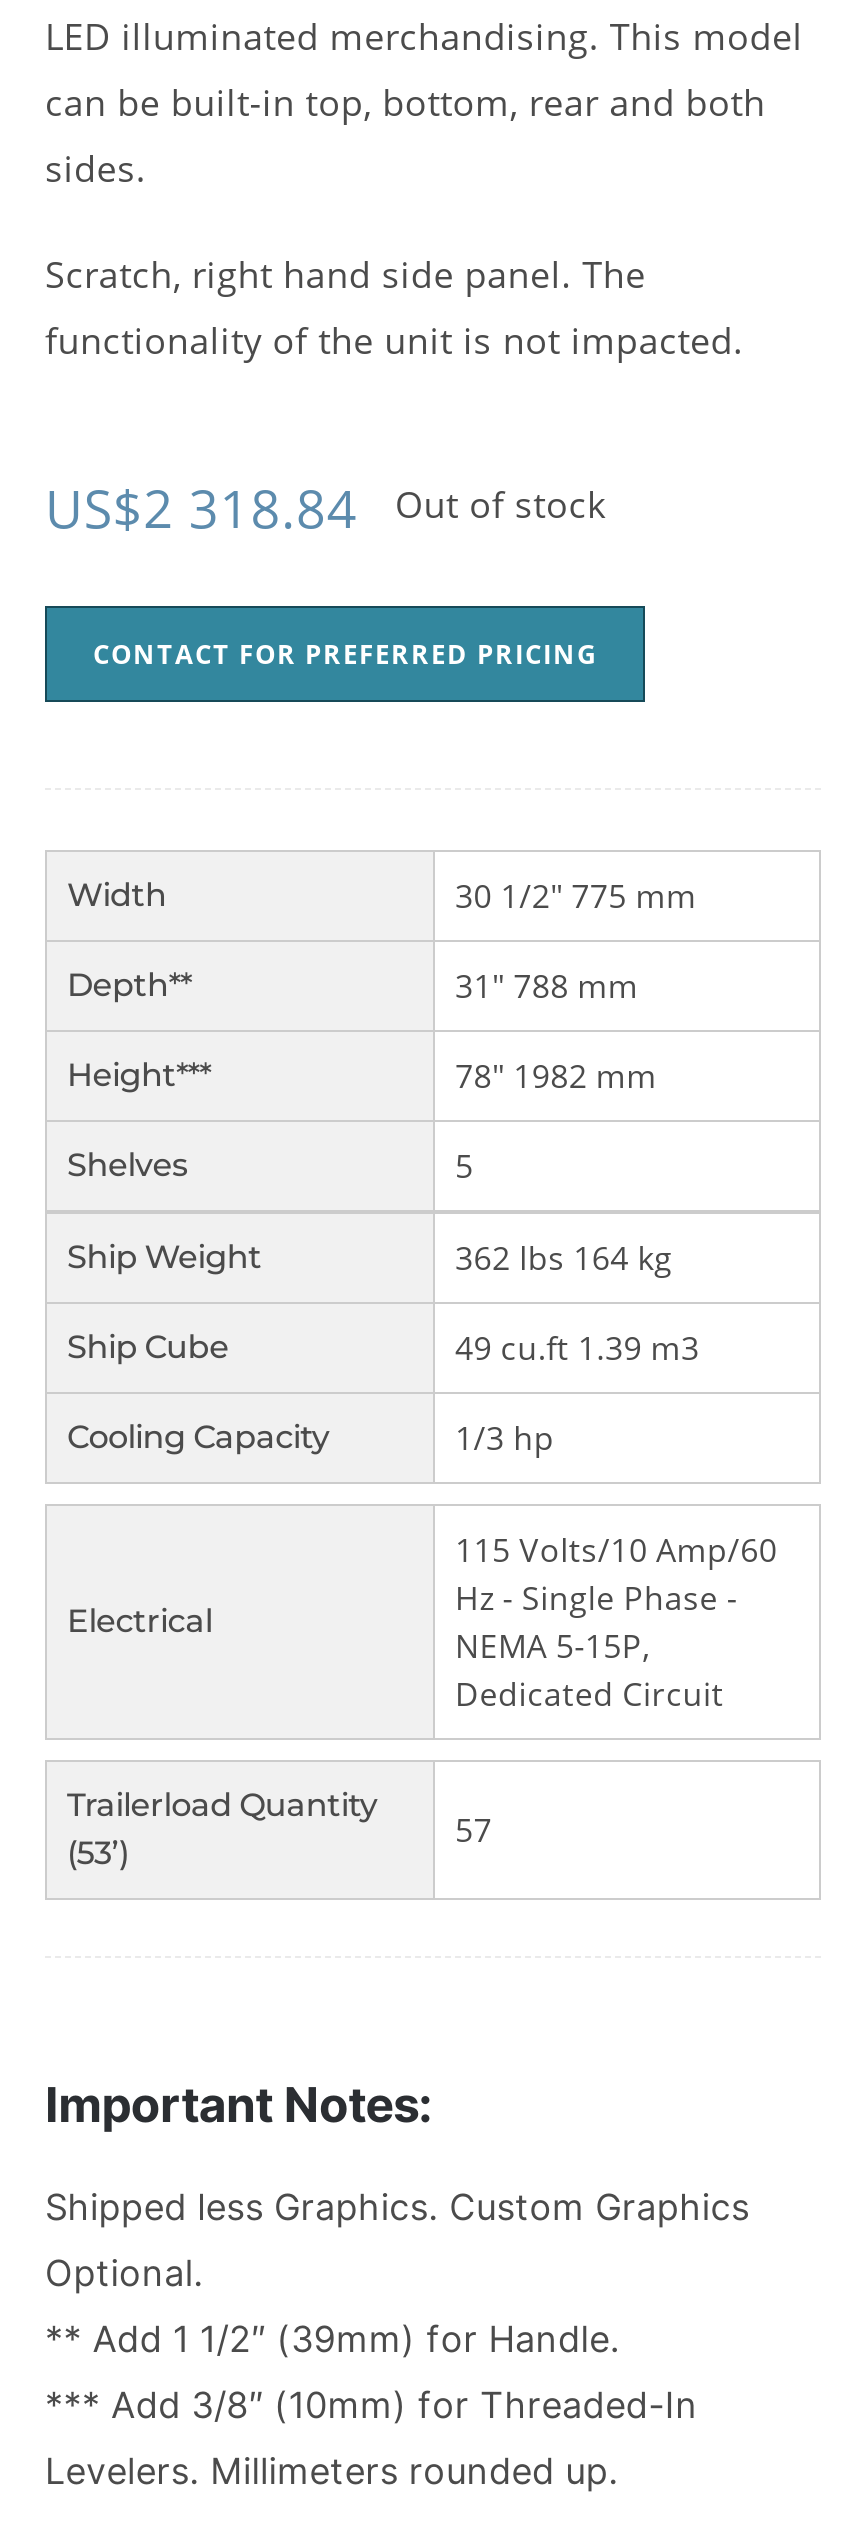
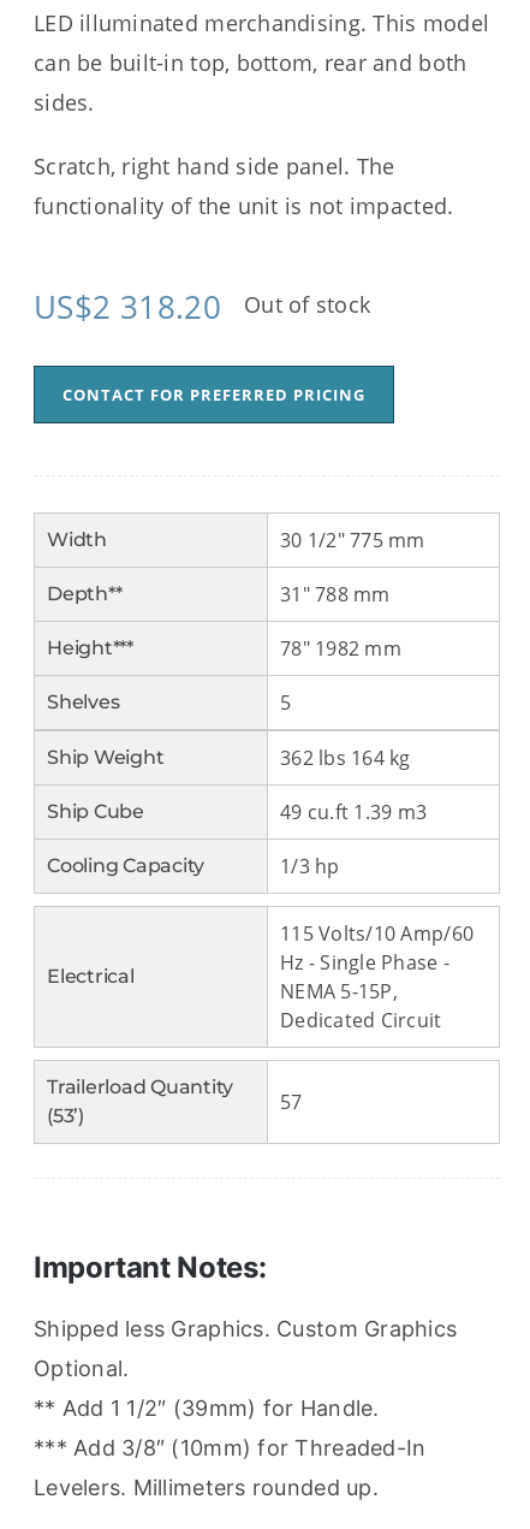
- US$2 318.84 Out of stock
+ US$2 318.20 Out of stock
